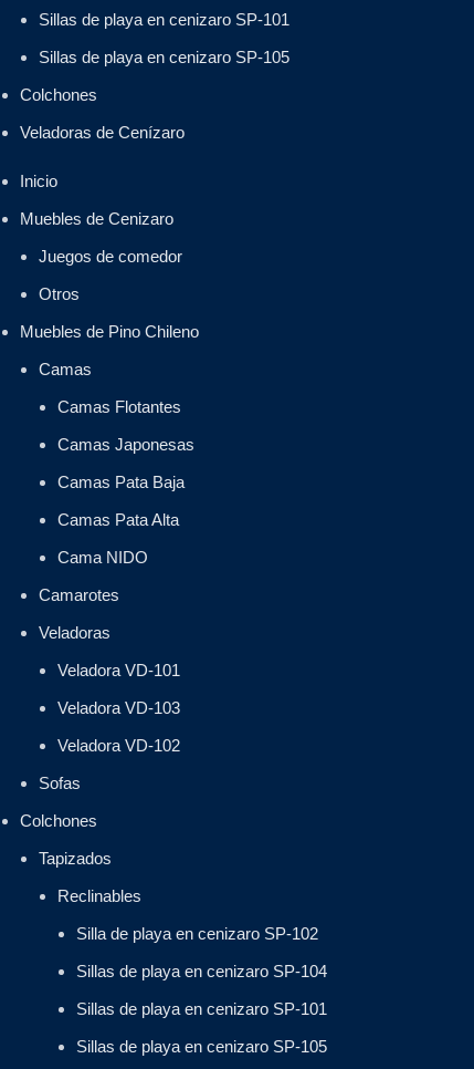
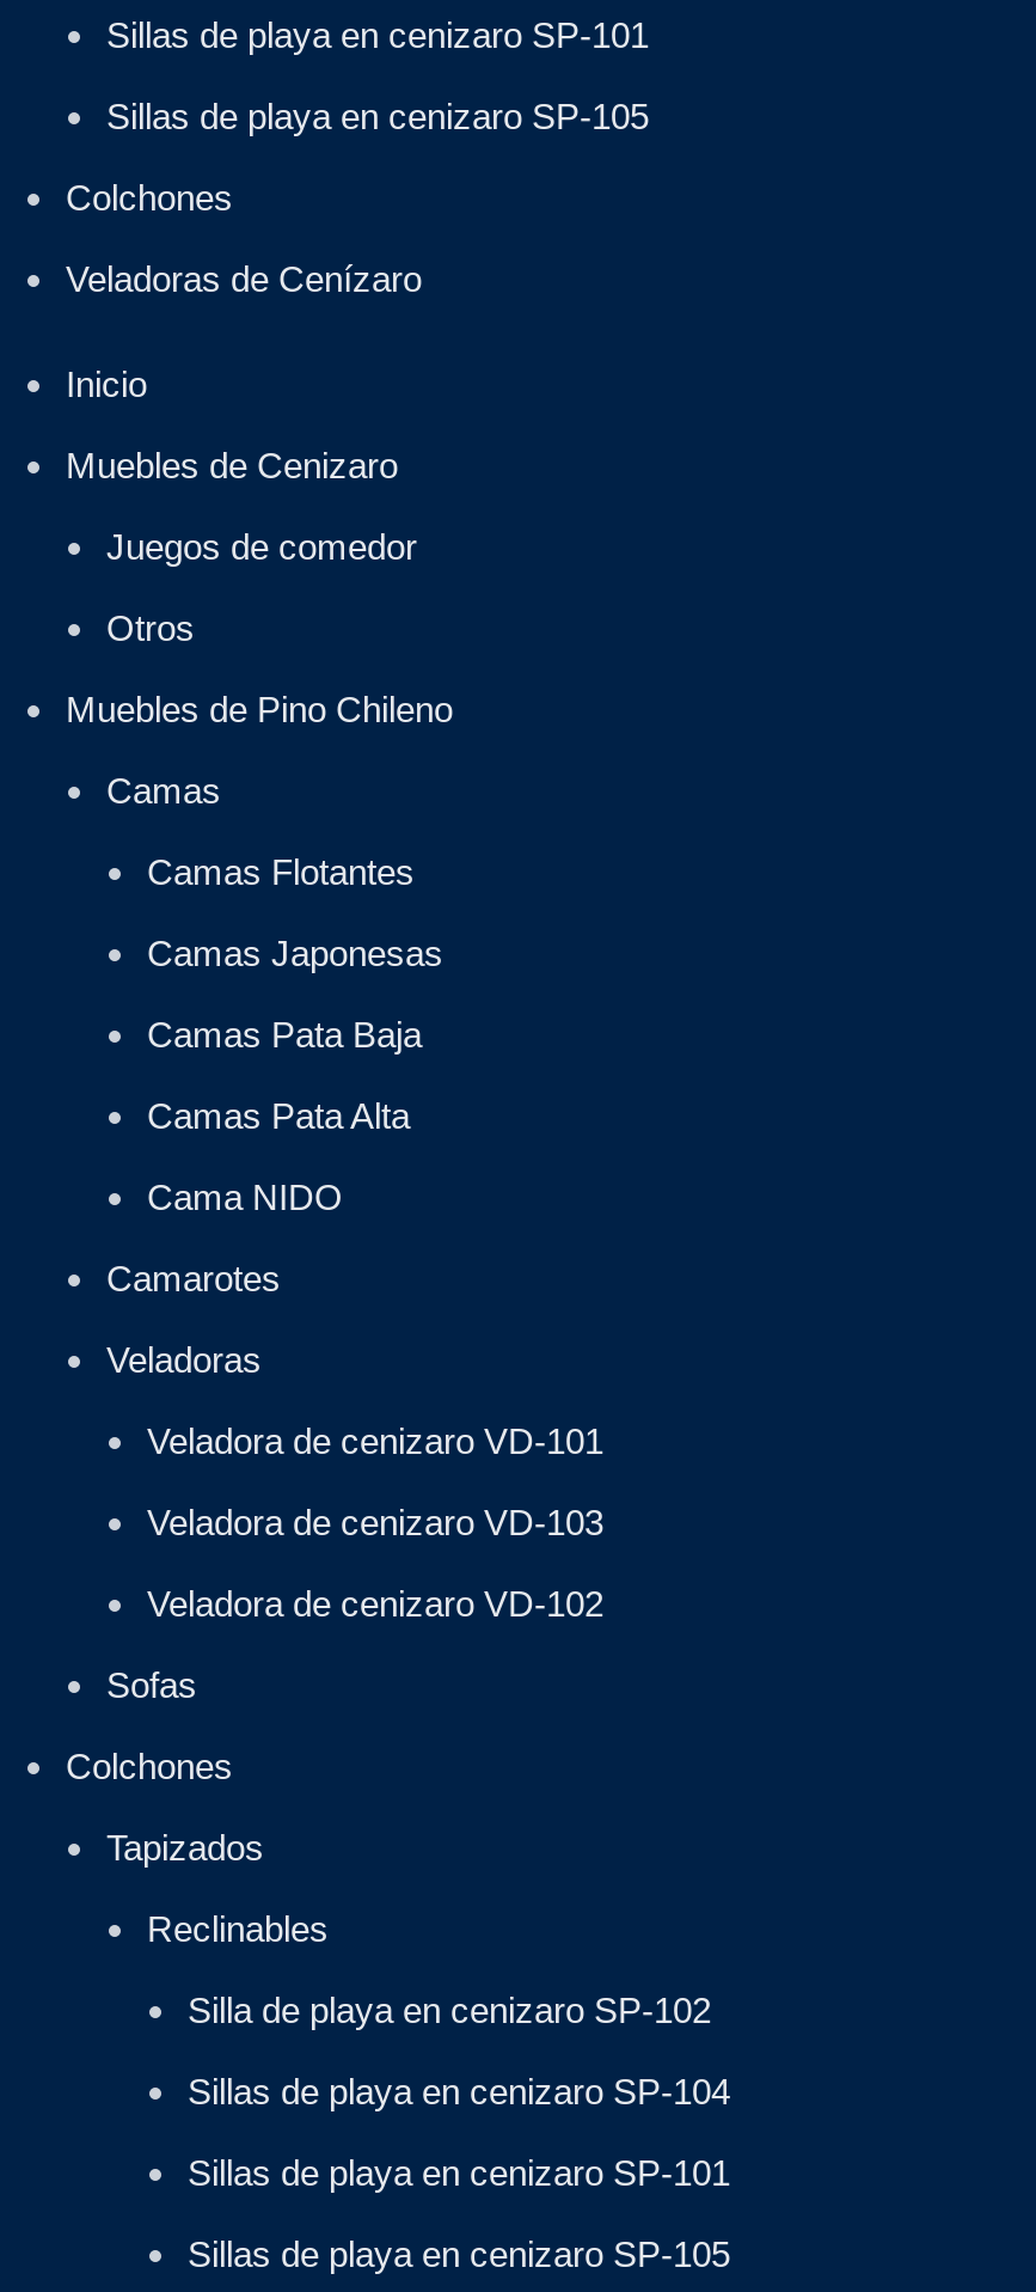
- Veladora VD-101
+ Veladora de cenizaro VD-101

- Veladora VD-103
+ Veladora de cenizaro VD-103

- Veladora VD-102
+ Veladora de cenizaro VD-102
